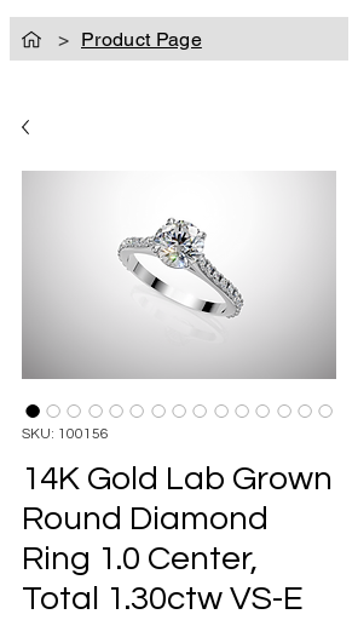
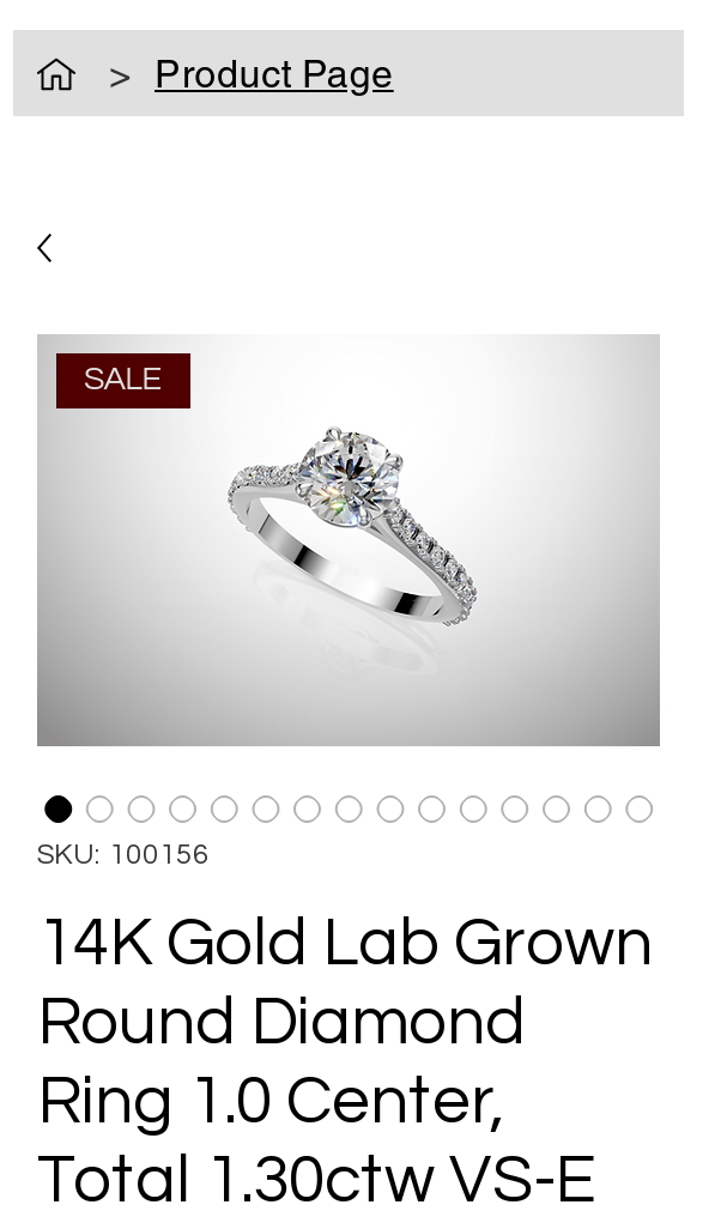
+ SALE
